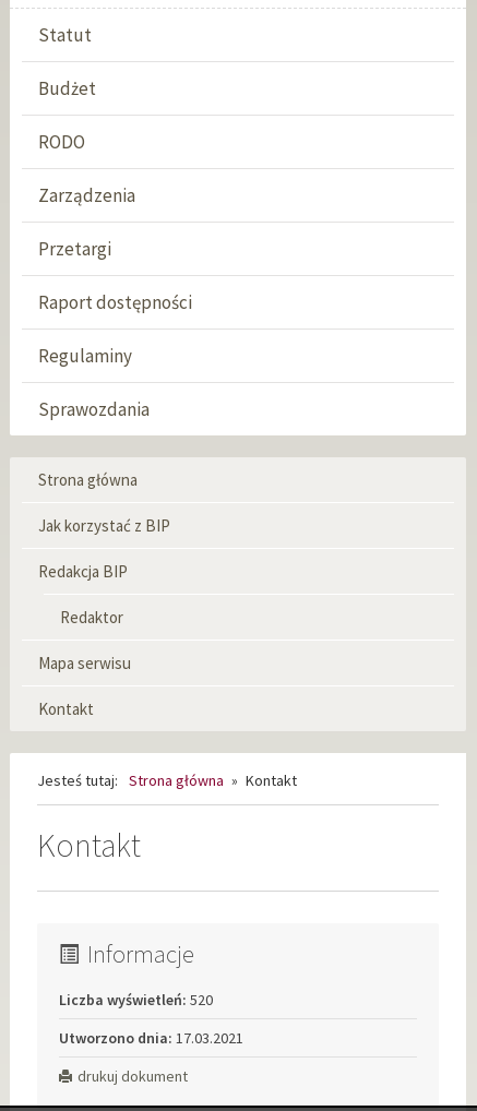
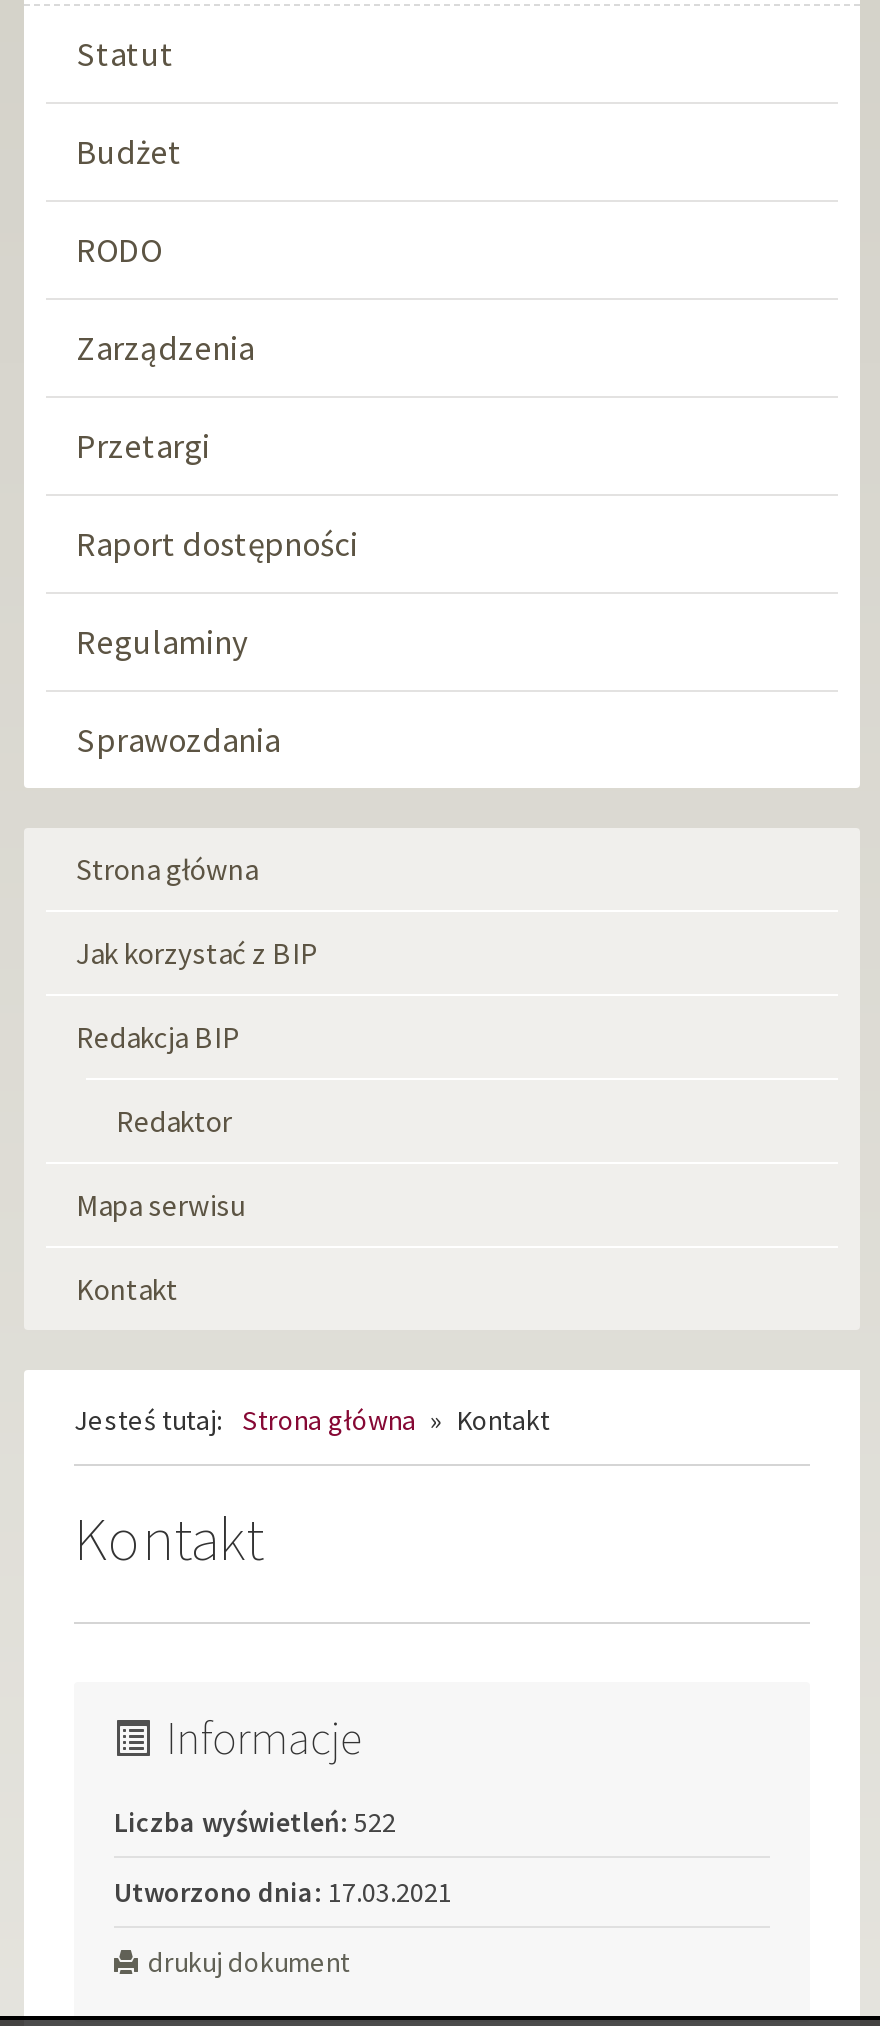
- Liczba wyświetleń: 520
+ Liczba wyświetleń: 522
